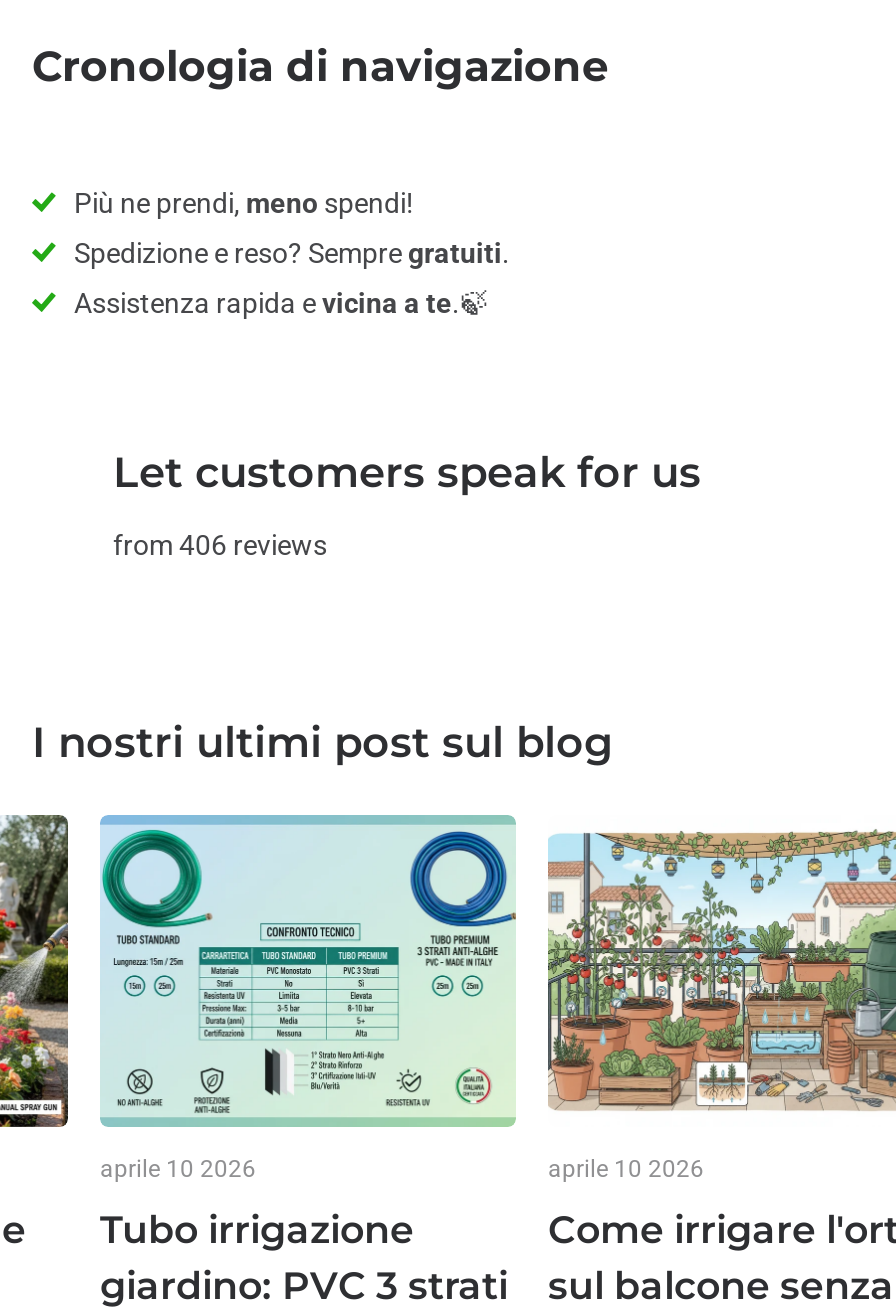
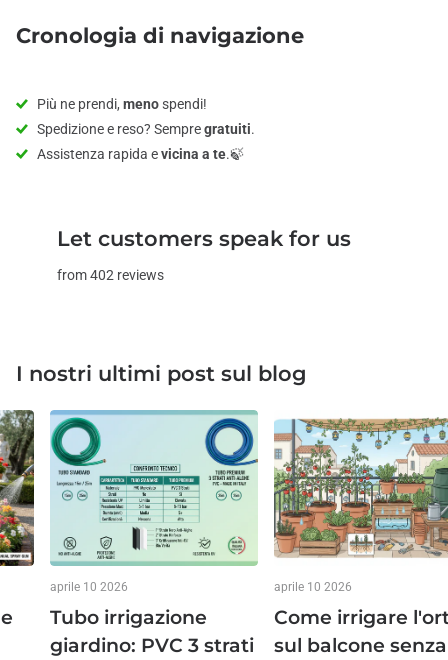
- from 406 reviews
+ from 402 reviews
